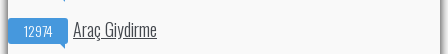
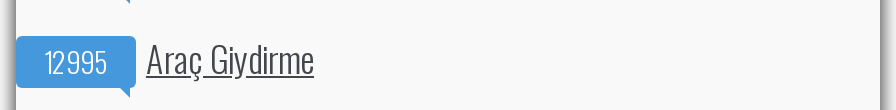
- 12974 Araç Giydirme
+ 12995 Araç Giydirme
